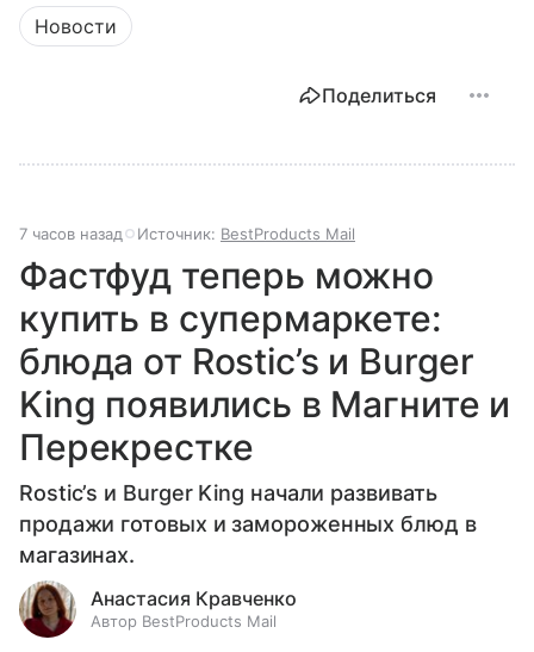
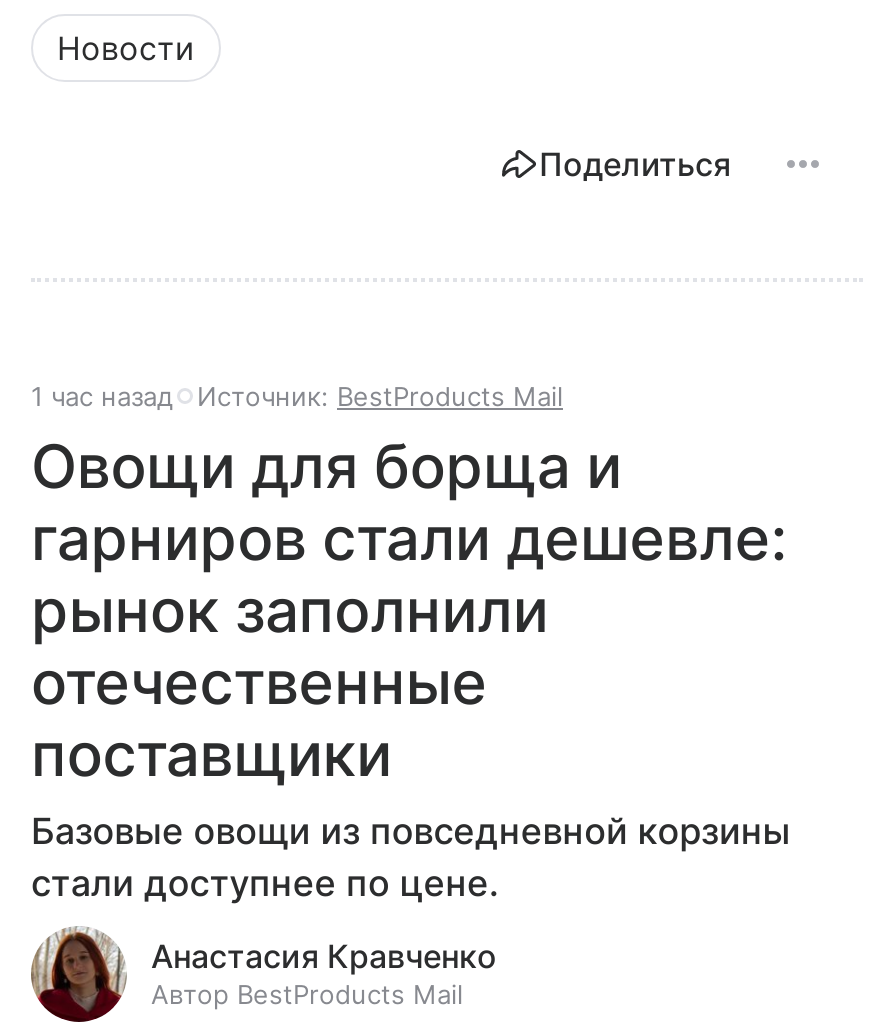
- 7 часов назад Источник: BestProducts Mail
+ 1 час назад Источник: BestProducts Mail

- Фастфуд теперь можно
- купить в супермаркете:
- блюда от Rostic’s и Burger
- King появились в Магните и
- Перекрестке
- Rostic’s и Burger King начали развивать
- продажи готовых и замороженных блюд в
- магазинах.
+ Овощи для борща и
+ гарниров стали дешевле:
+ рынок заполнили
+ отечественные
+ поставщики
+ Базовые овощи из повседневной корзины
+ стали доступнее по цене.
